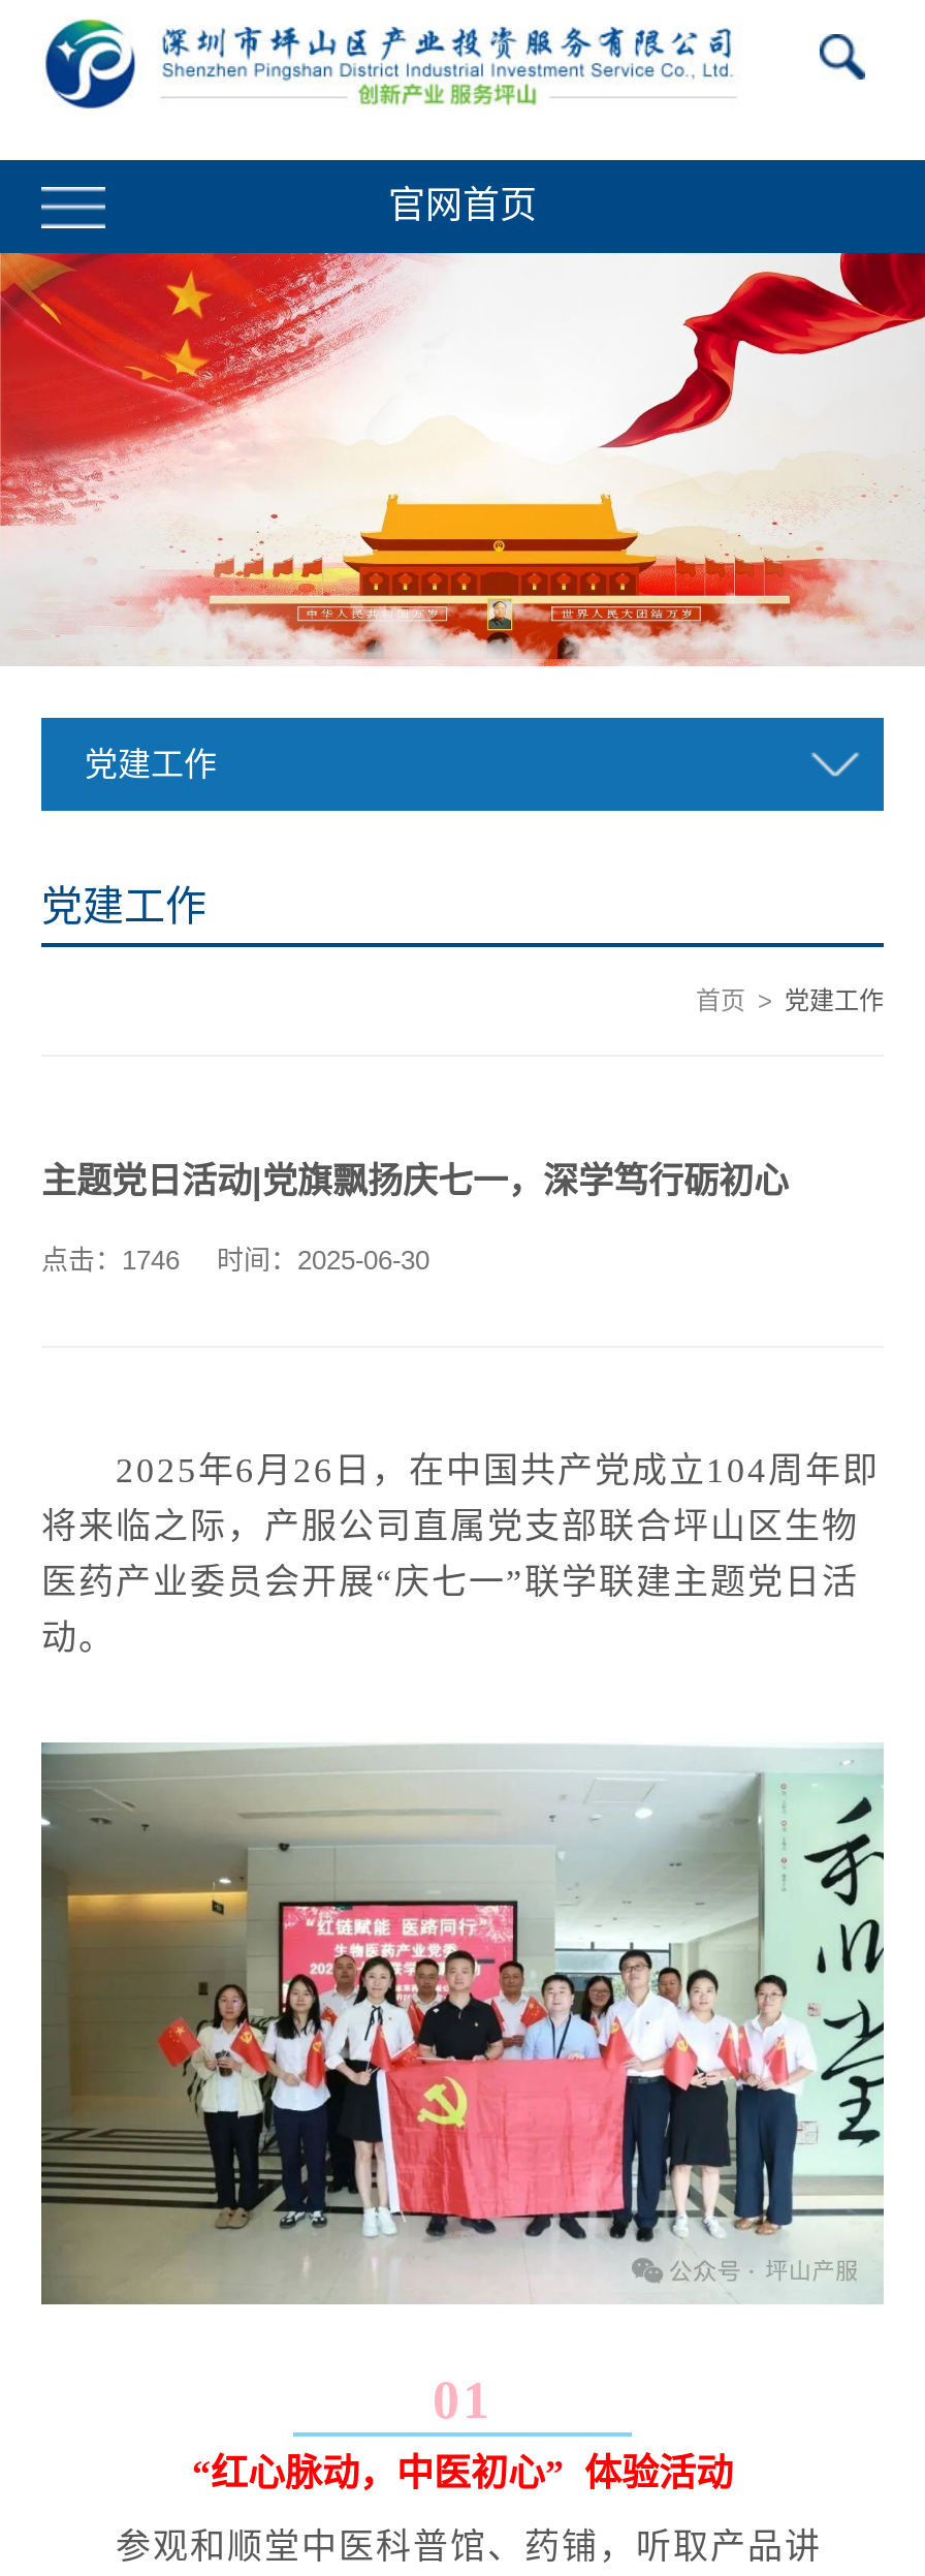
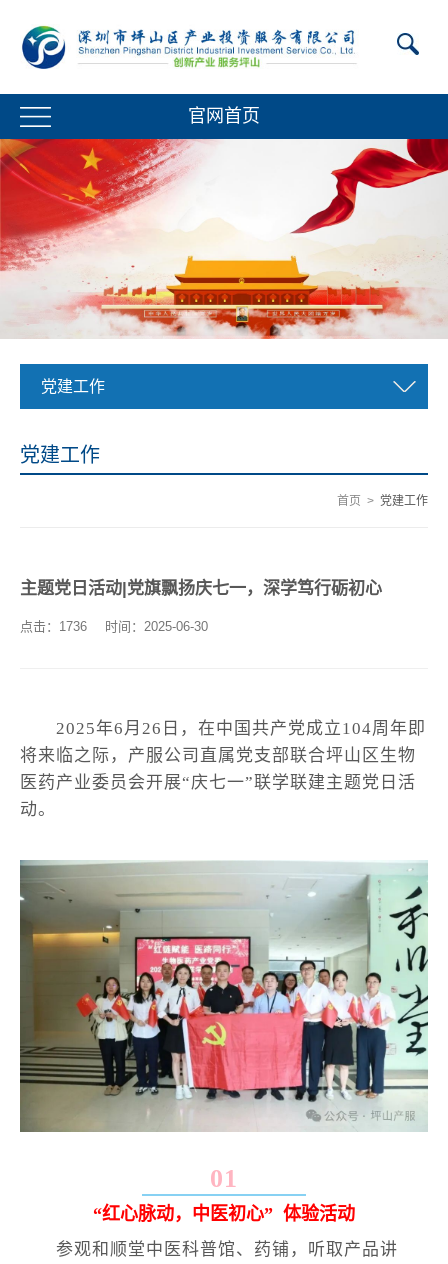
- 点击：1746 时间：2025-06-30
+ 点击：1736 时间：2025-06-30
